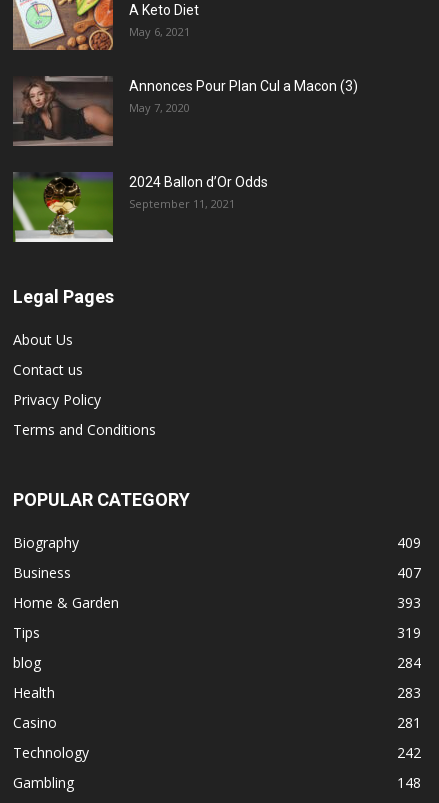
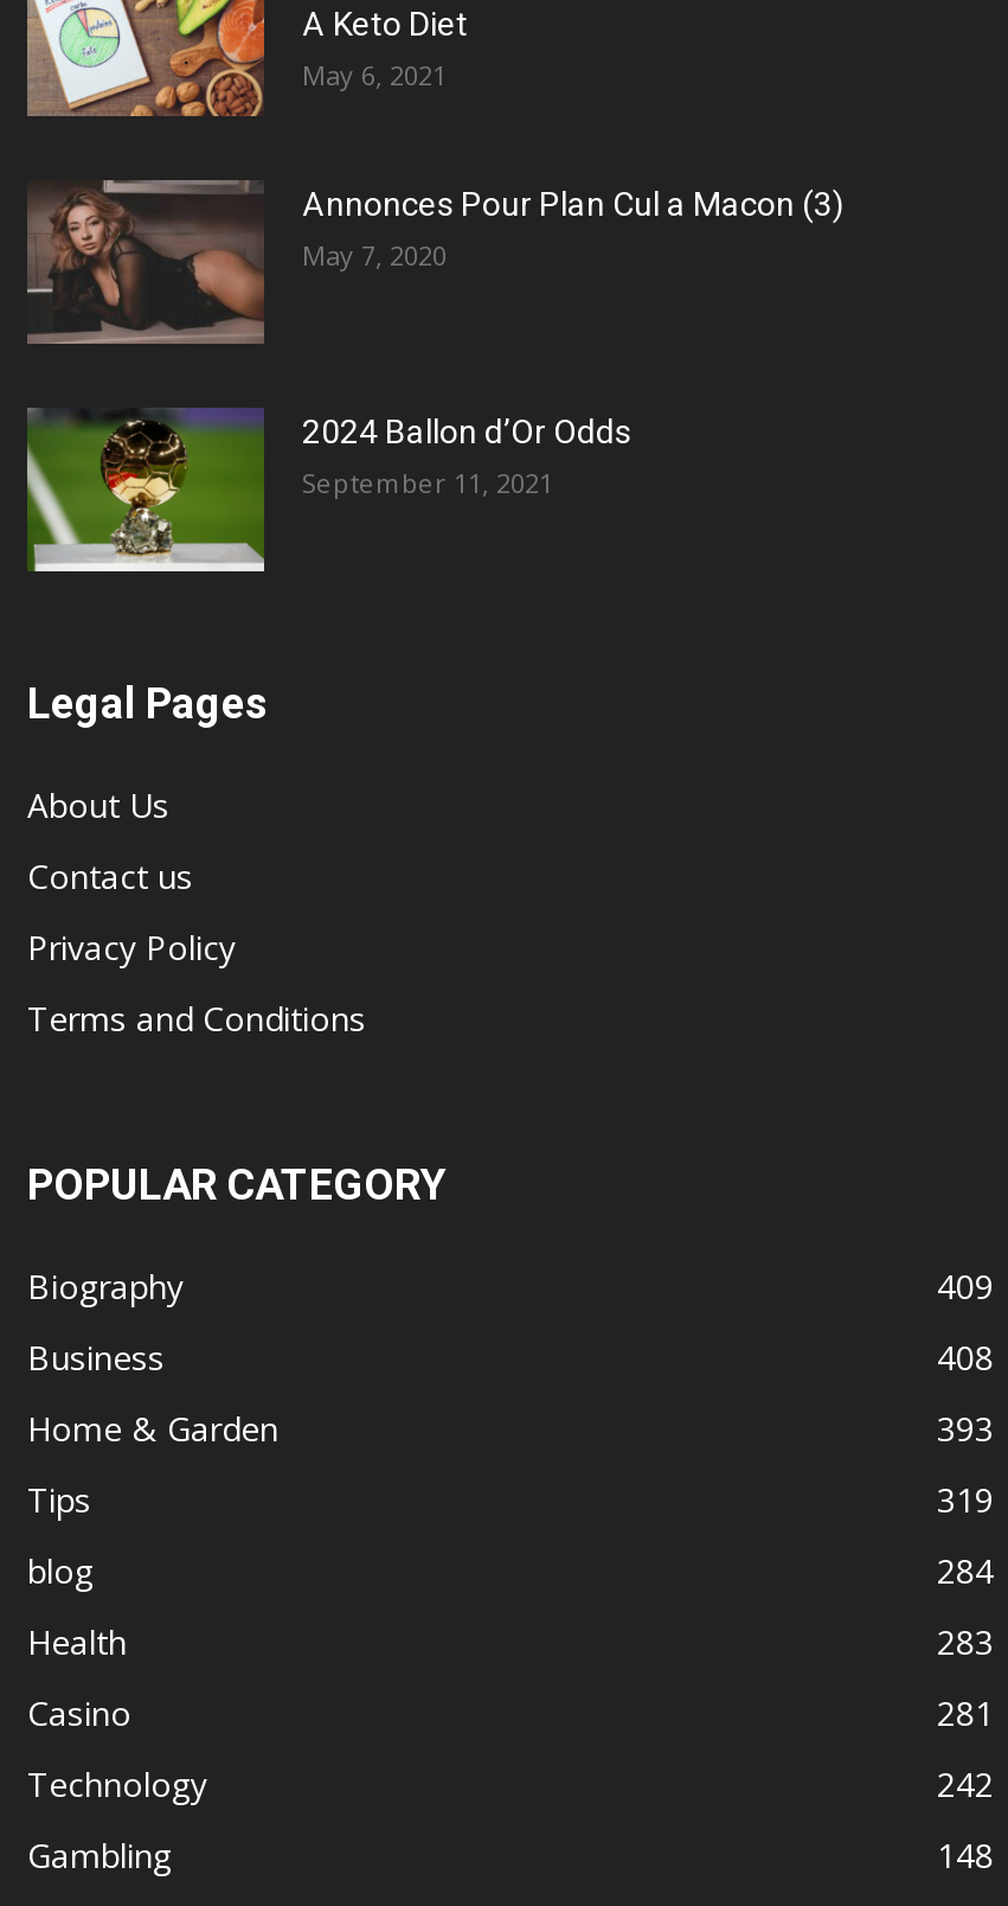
- 407
+ 408
